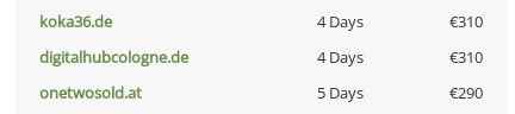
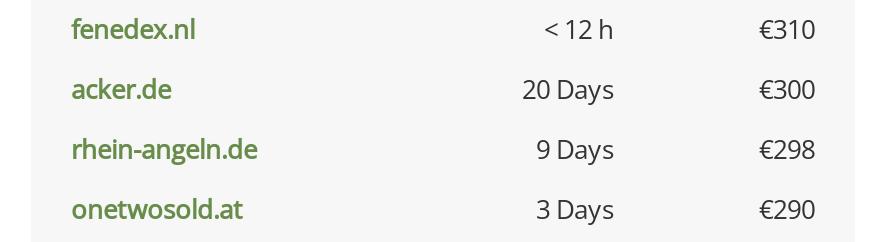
- koka36.de
- 4 Days
+ fenedex.nl
+ < 12 h

- digitalhubcologne.de
- 4 Days
- €310
+ acker.de
+ 20 Days
+ €300
+ rhein-angeln.de
+ 9 Days
+ €298

- 5 Days
+ 3 Days
